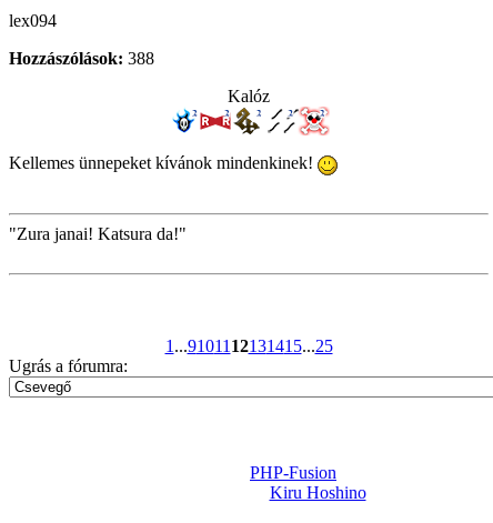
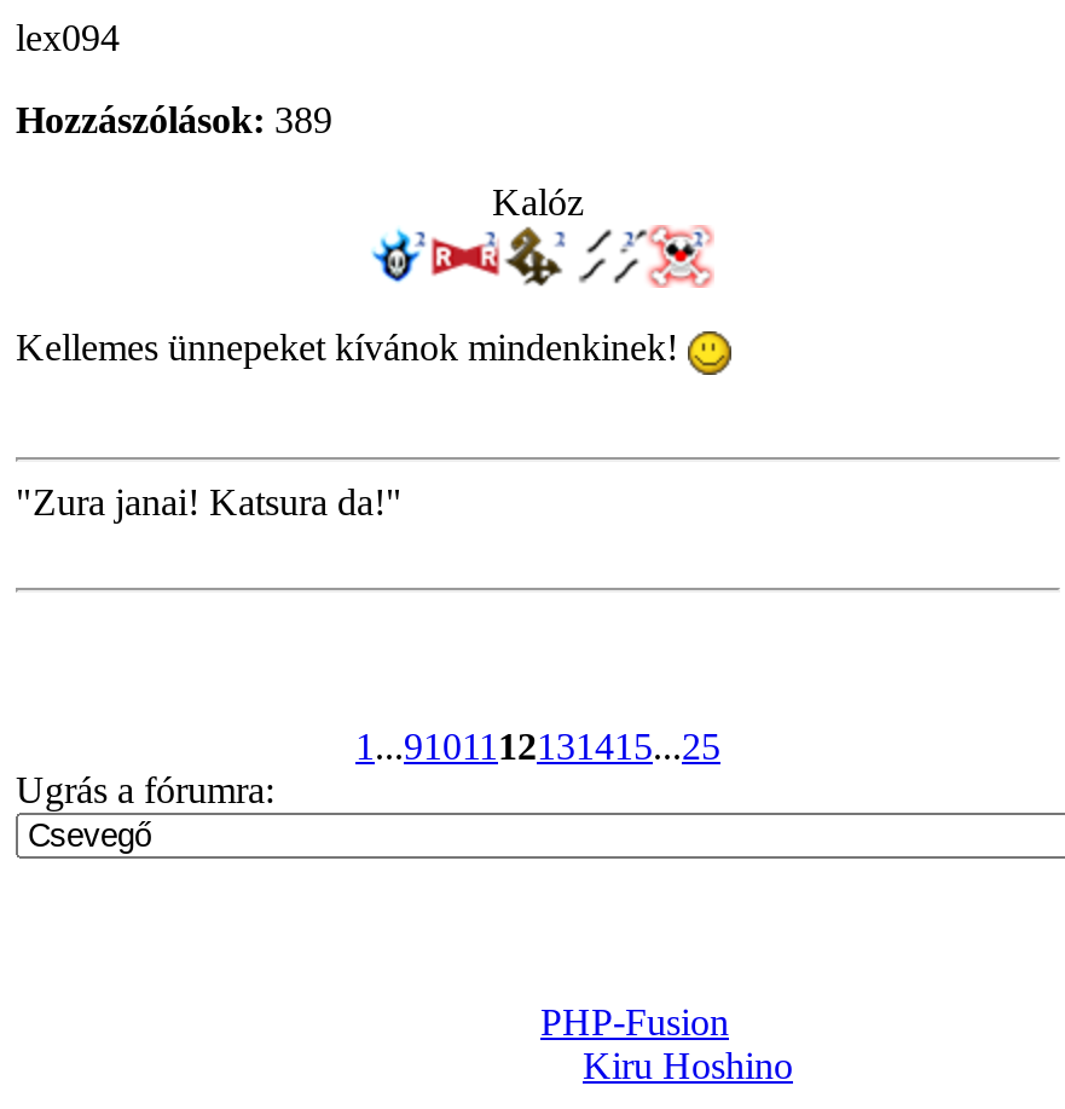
- Hozzászólások: 388
+ Hozzászólások: 389
